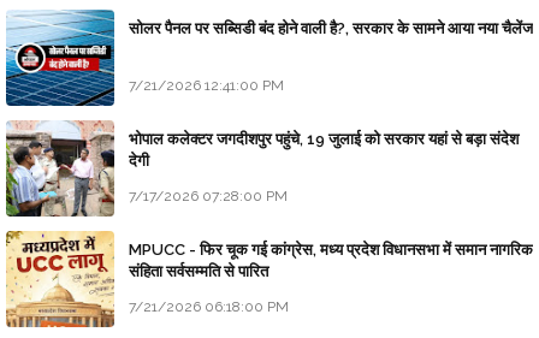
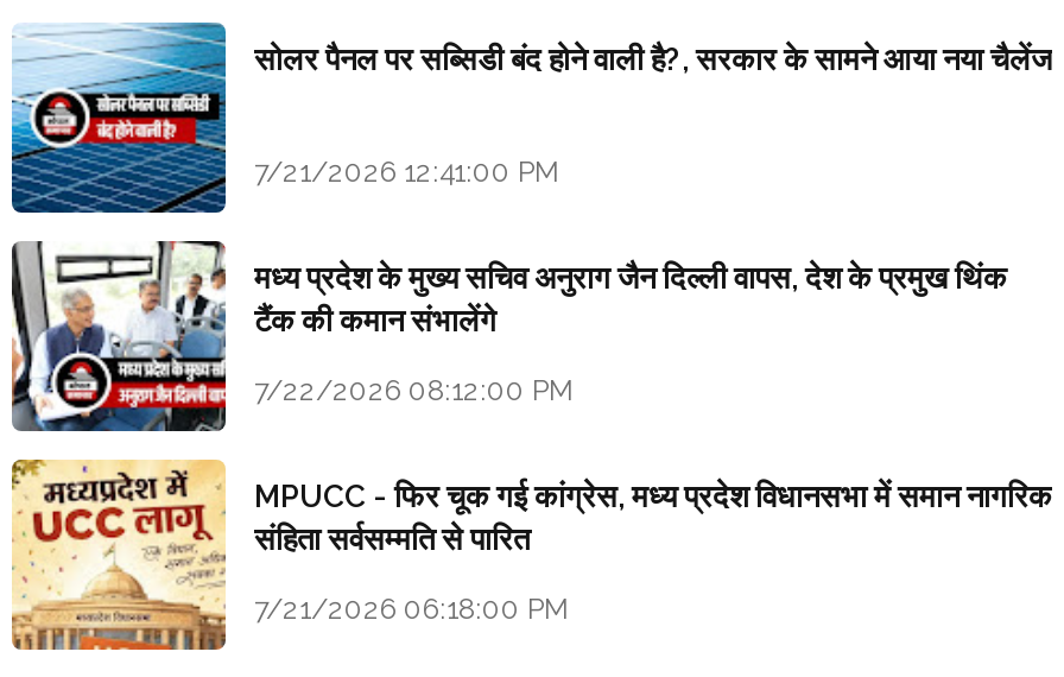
- [image]
- भोपाल कलेक्टर जगदीशपुर पहुंचे, 19 जुलाई को सरकार यहां से बड़ा संदेश
- देगी
+ [image]
+ मध्य प्रदेश के मुख्य सचिव अनुराग जैन दिल्ली वापस, देश के प्रमुख थिंक
+ टैंक की कमान संभालेंगे

- 7/17/2026 07:28:00 PM
+ 7/22/2026 08:12:00 PM
